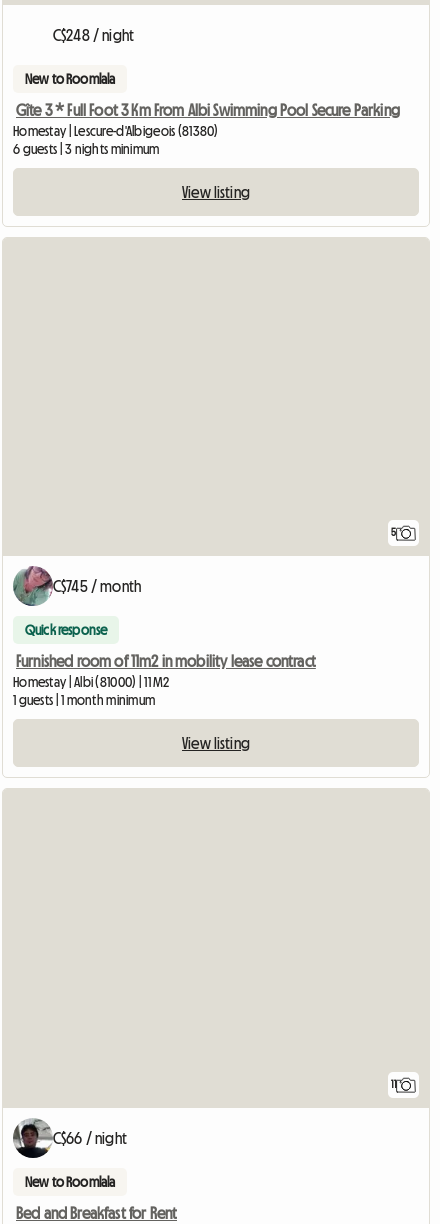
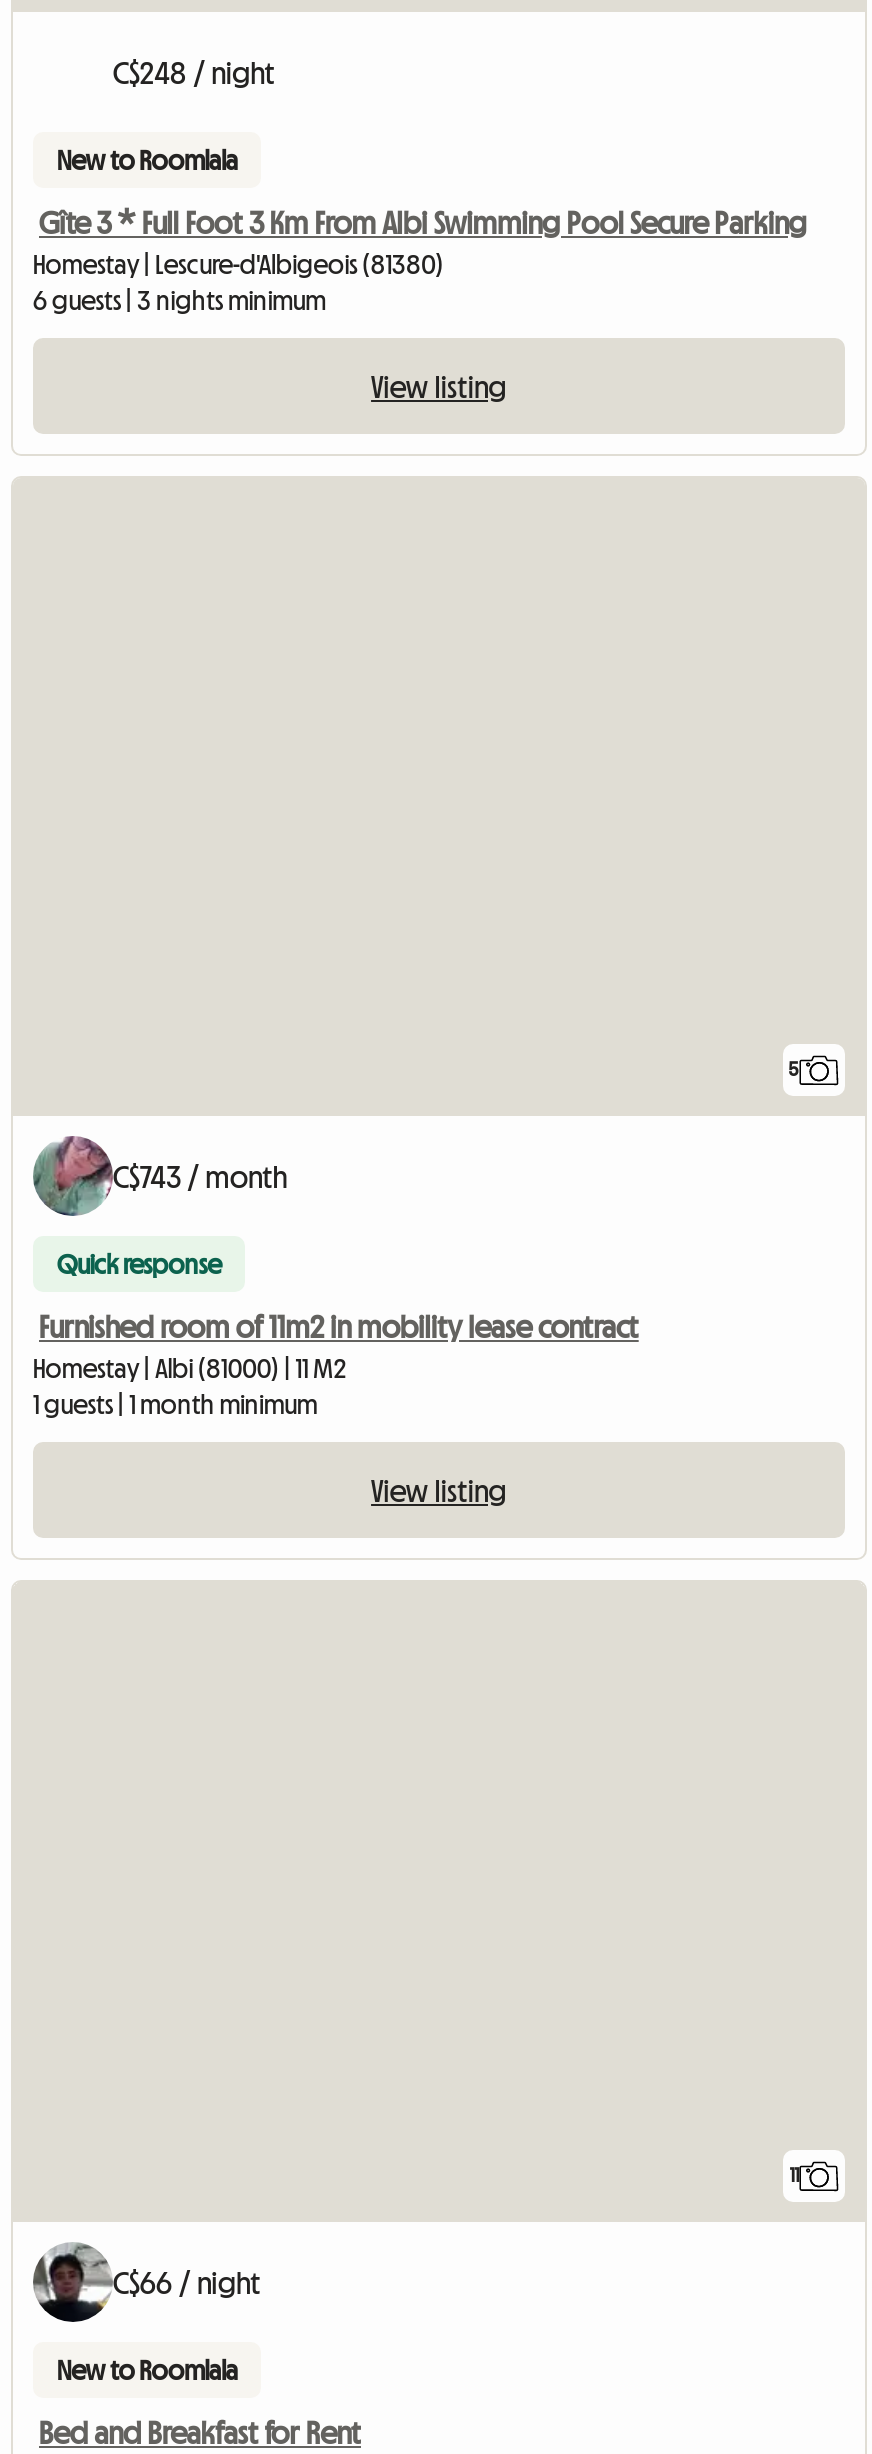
- C$745 / month
+ C$743 / month
